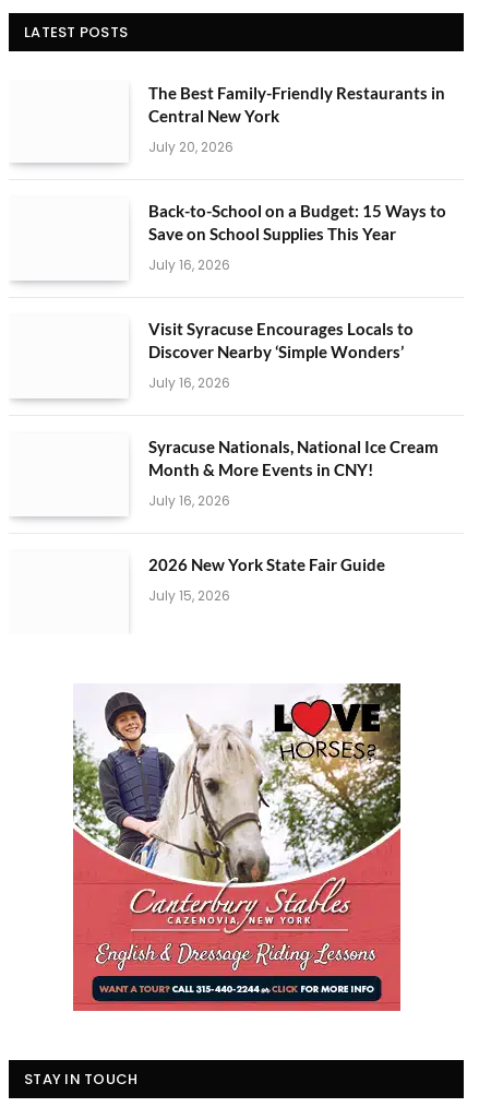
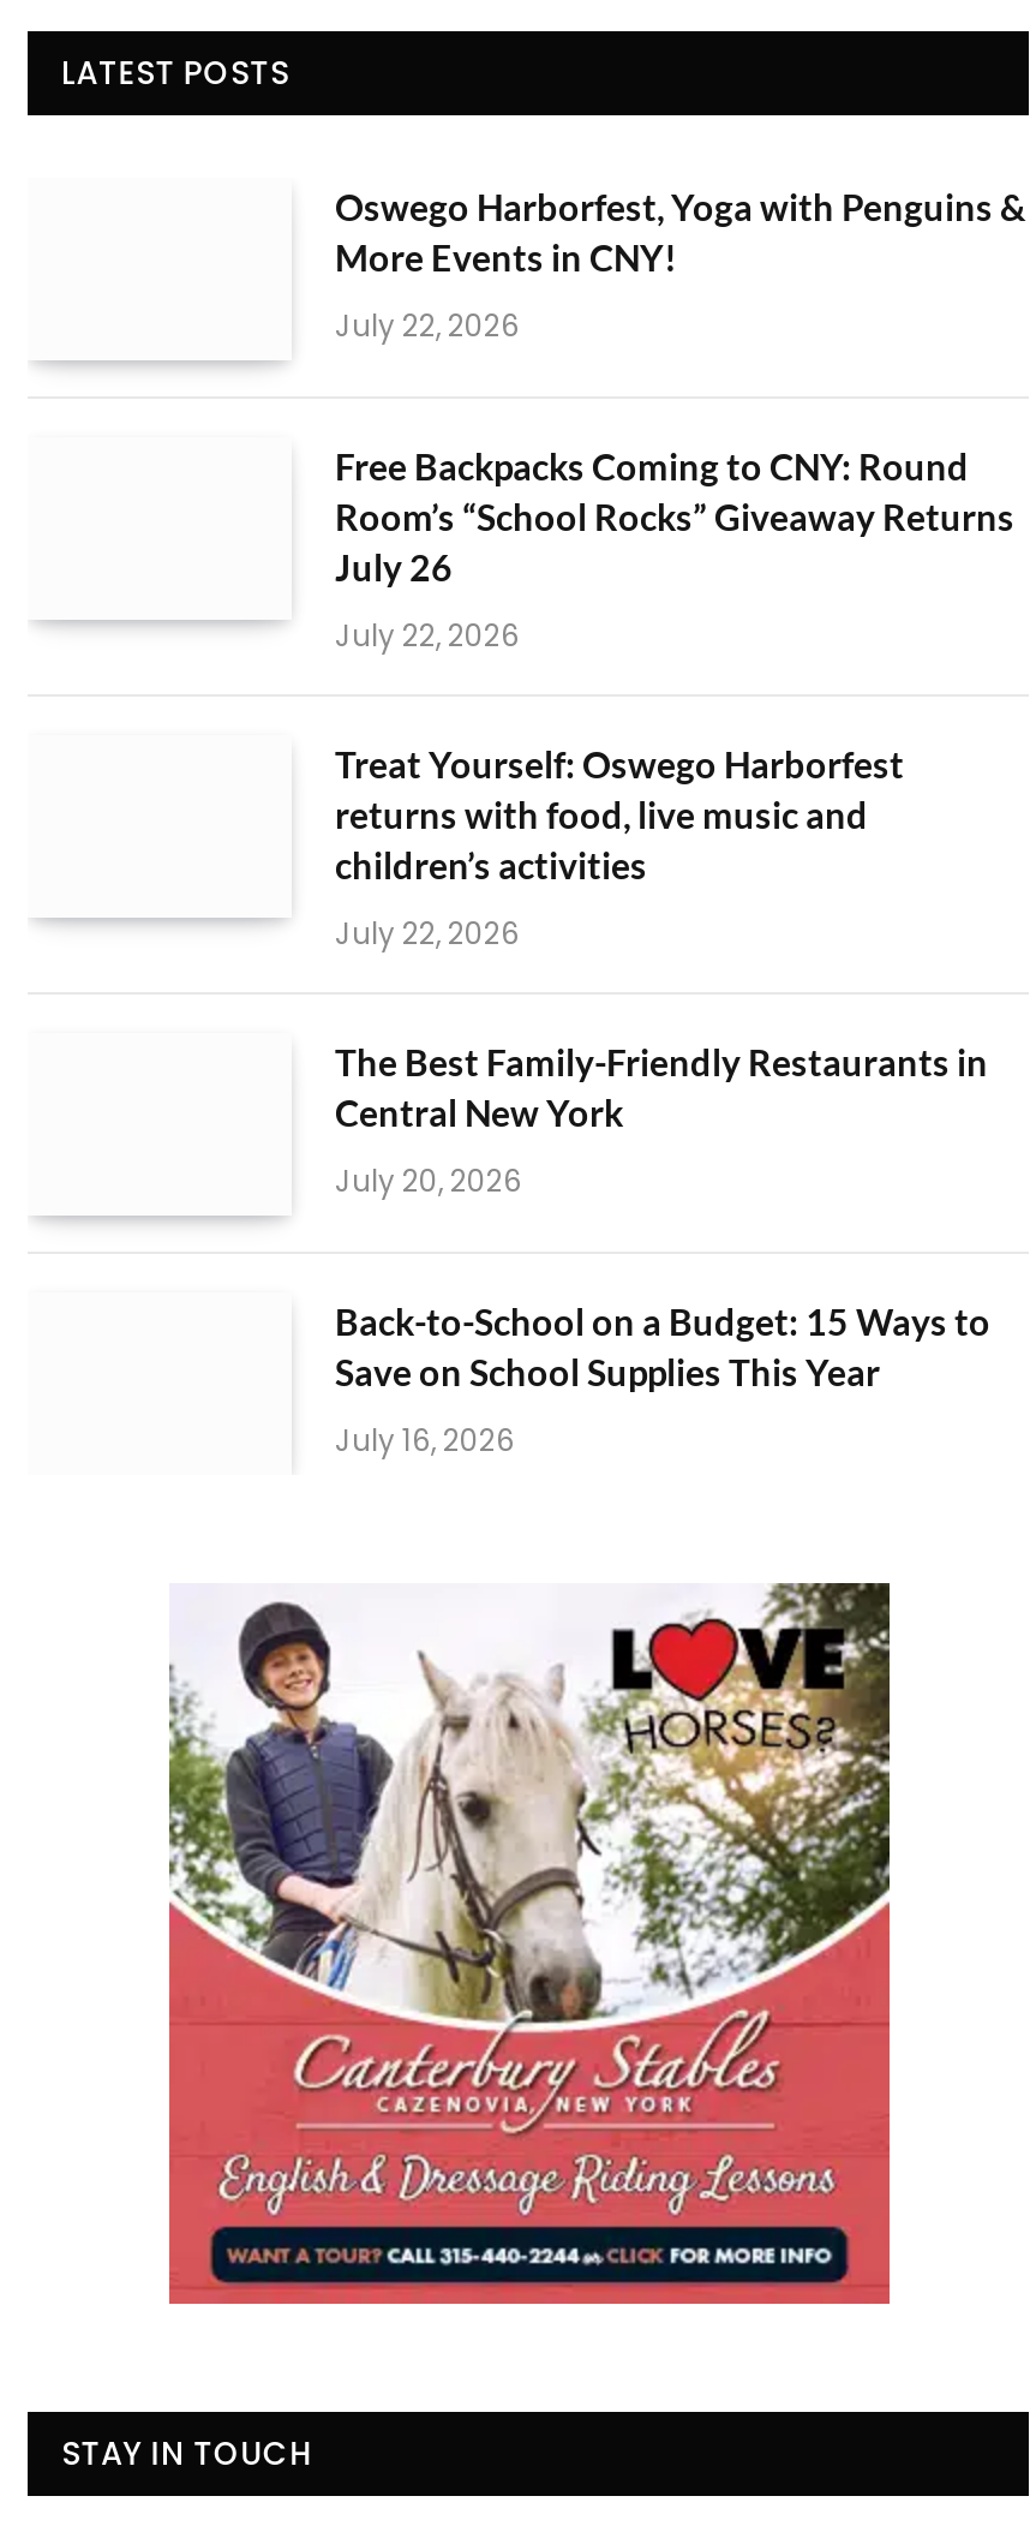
+ Oswego Harborfest, Yoga with Penguins &
+ More Events in CNY!
+ July 22, 2026
+ Free Backpacks Coming to CNY: Round
+ Room’s “School Rocks” Giveaway Returns
+ July 26
+ July 22, 2026
+ Treat Yourself: Oswego Harborfest
+ returns with food, live music and
+ children’s activities
+ July 22, 2026

moved down: The Best Family-Friendly Restaurants in | Central New York | July 20, 2026 | Back-to-School on a Budget: 15 Ways to | Save on School Supplies This Year | July 16, 2026

- Visit Syracuse Encourages Locals to
- Discover Nearby ‘Simple Wonders’
- July 16, 2026
- Syracuse Nationals, National Ice Cream
- Month & More Events in CNY!
- July 16, 2026
- 2026 New York State Fair Guide
- July 15, 2026
